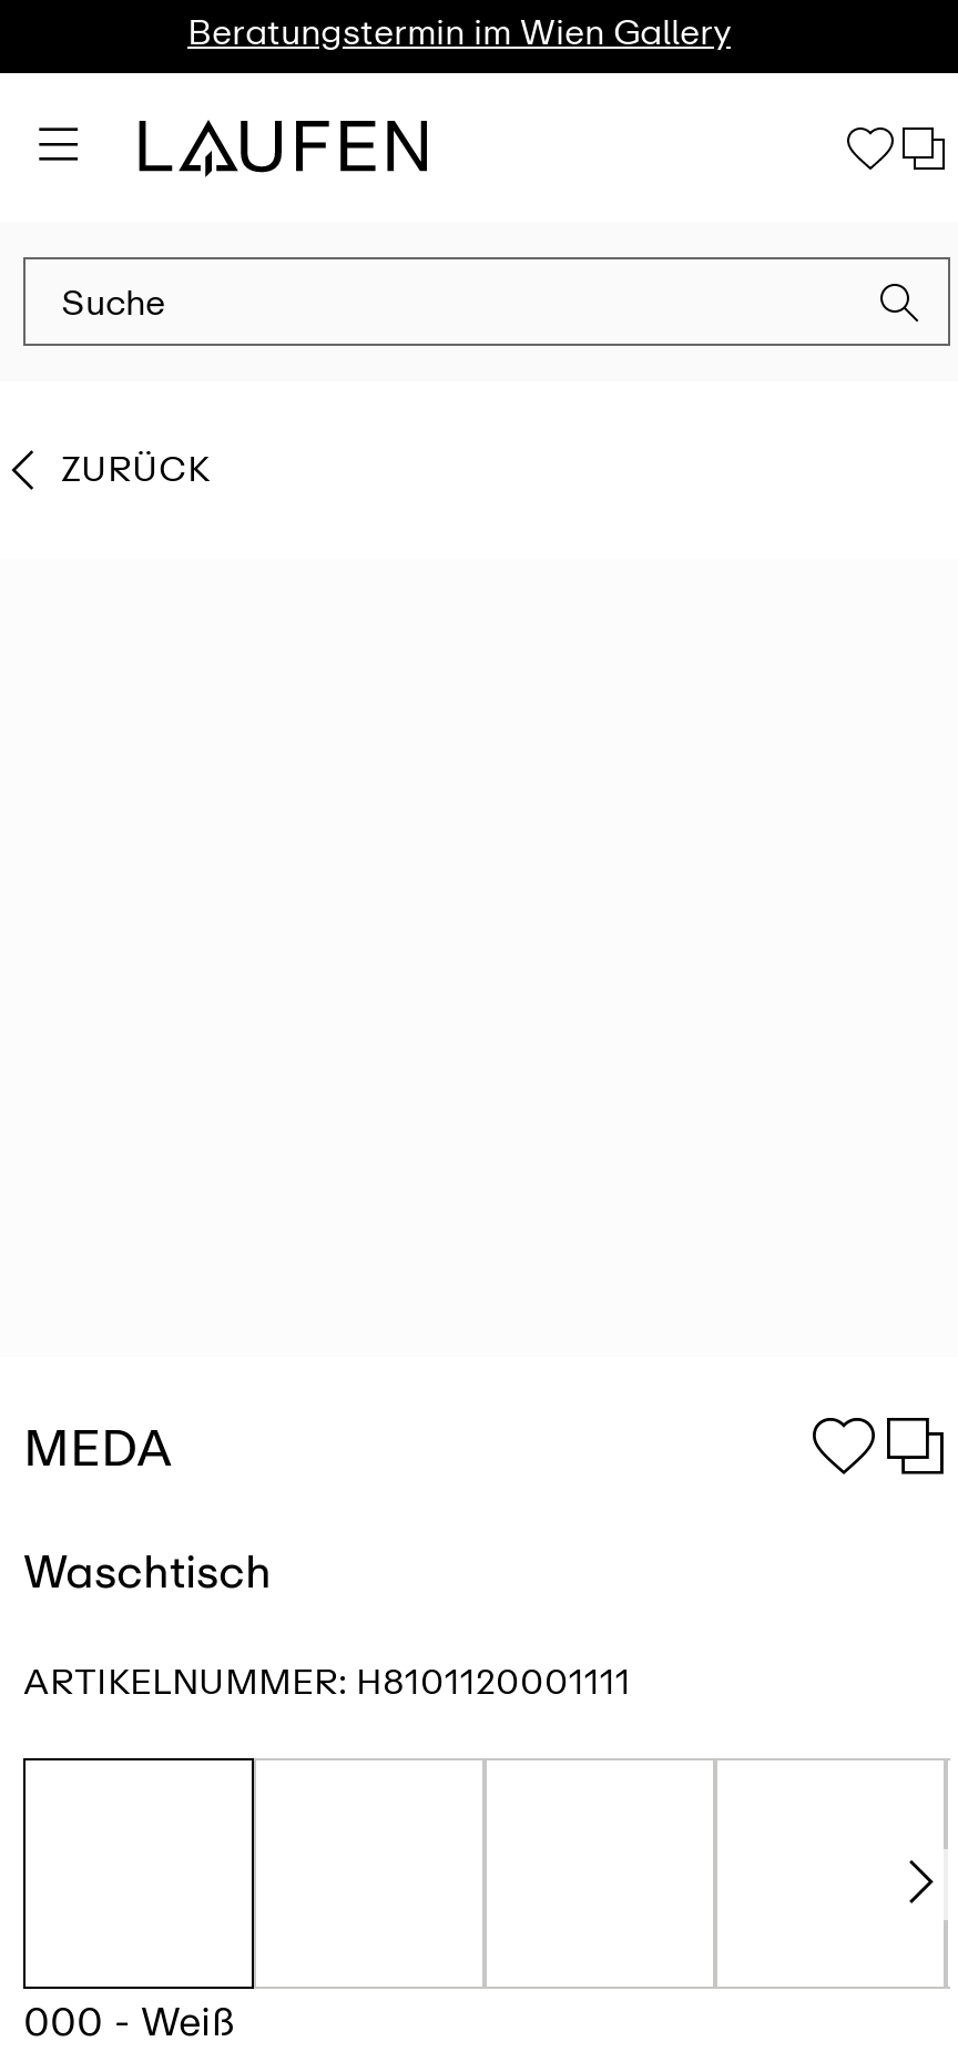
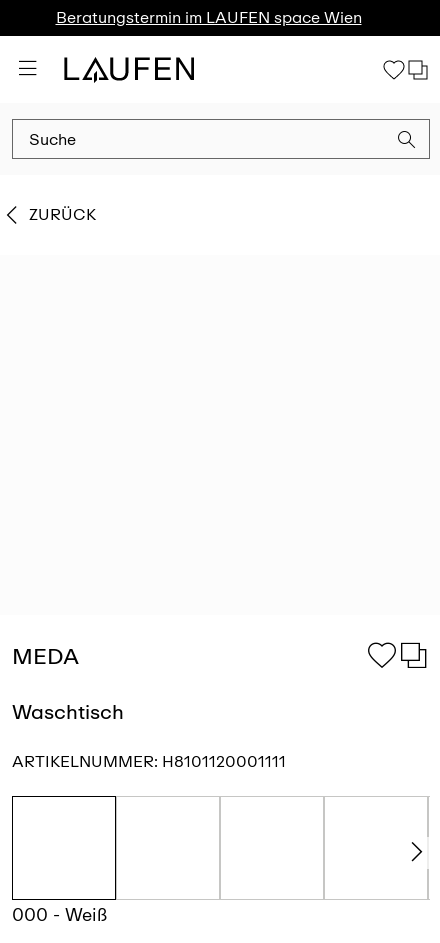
- Beratungstermin im Wien Gallery
+ Beratungstermin im LAUFEN space Wien
